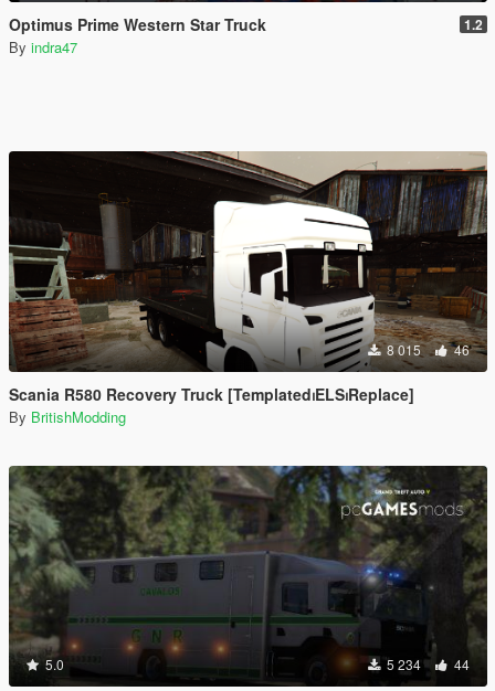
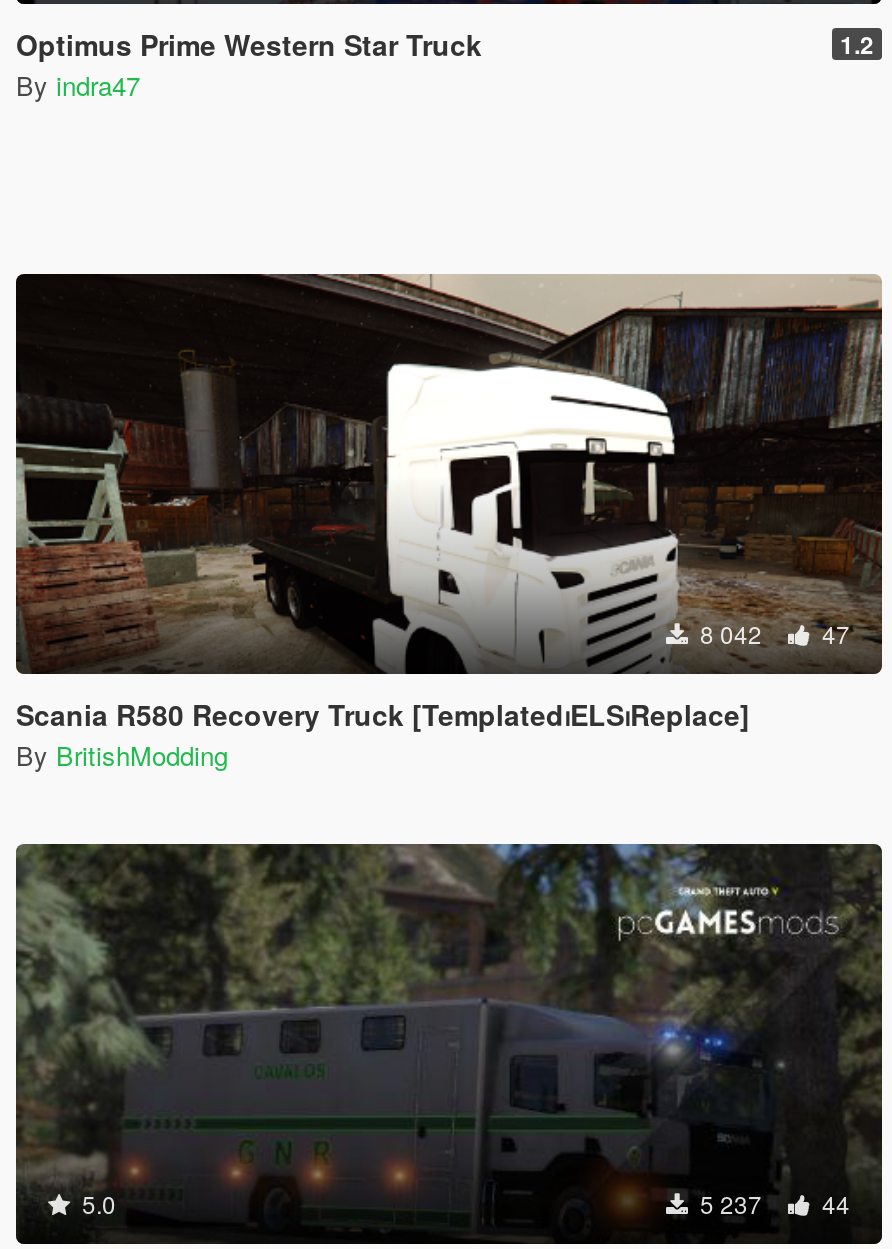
- 8 015
+ 8 042

- 46
+ 47

- 5 234 44
+ 5 237 44
